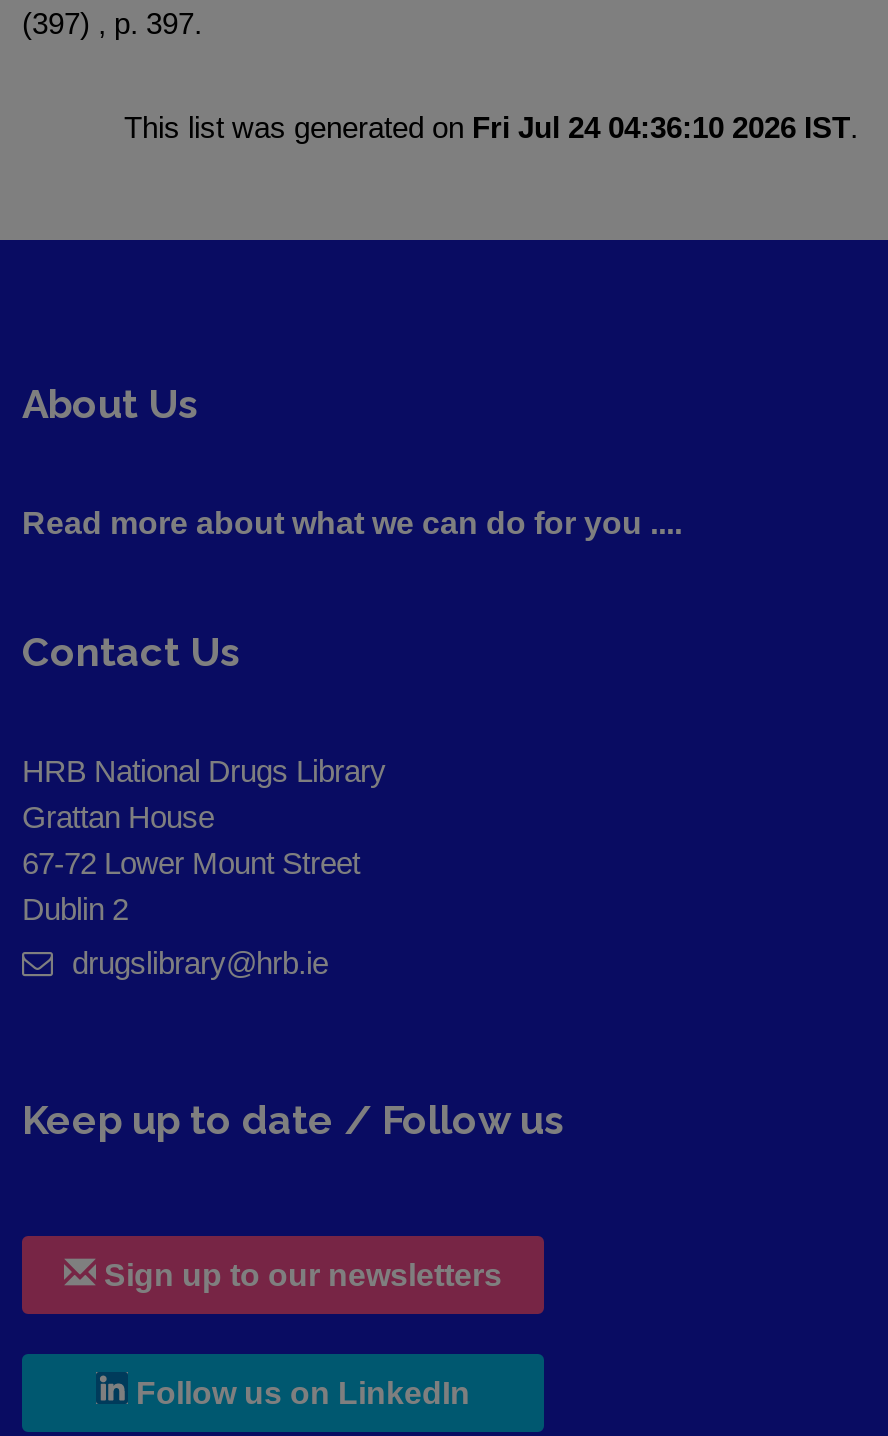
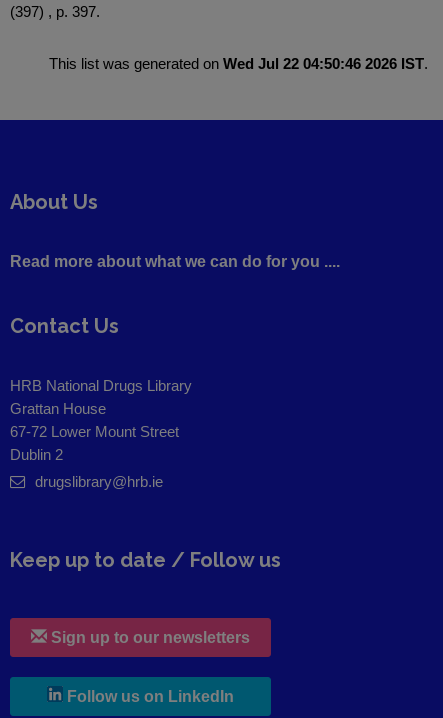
- This list was generated on Fri Jul 24 04:36:10 2026 IST.
+ This list was generated on Wed Jul 22 04:50:46 2026 IST.
